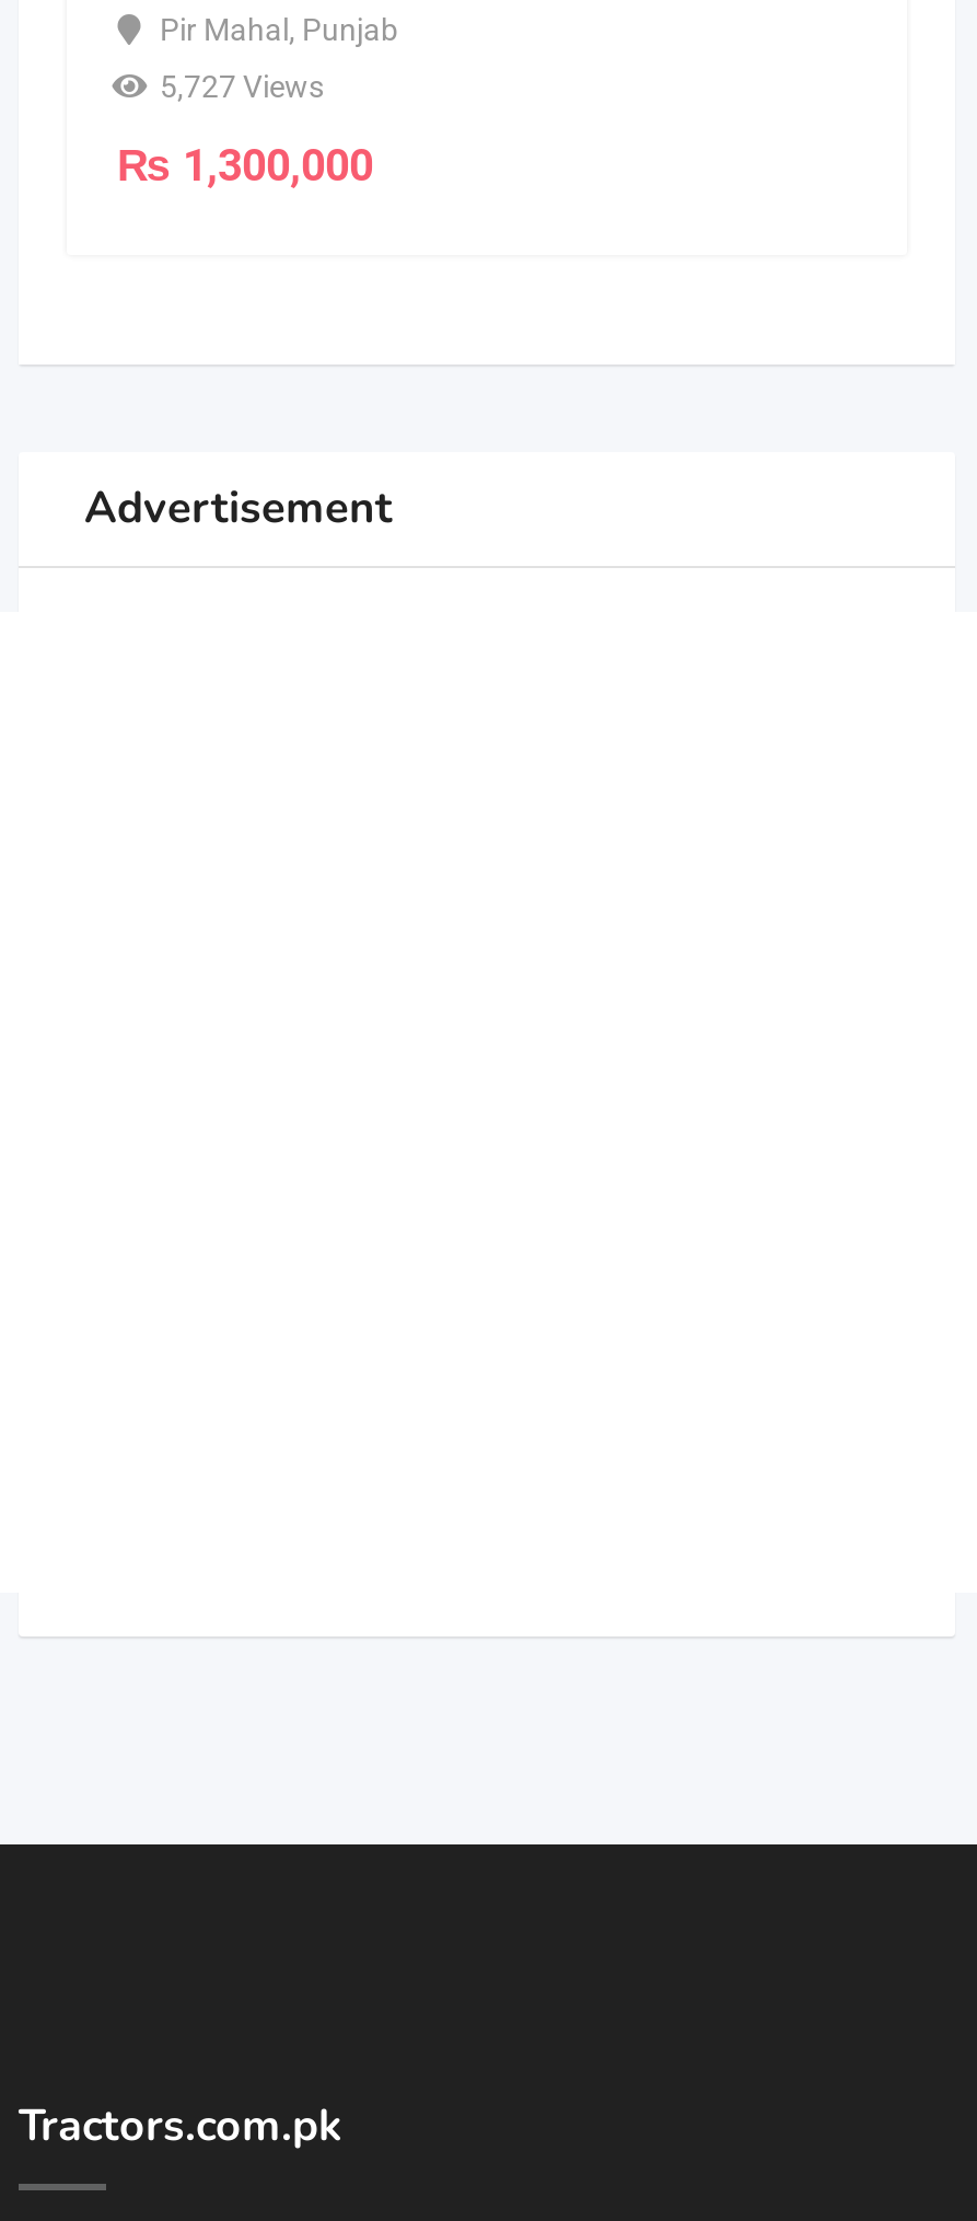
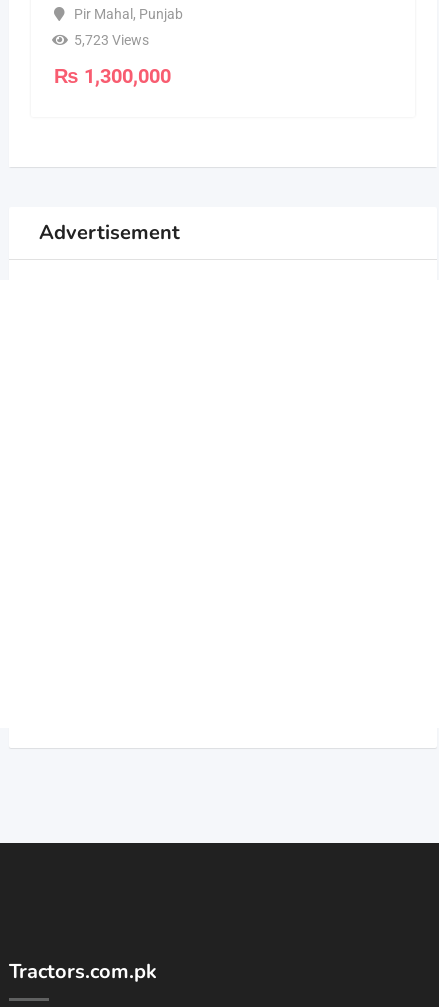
- 5,727 Views
+ 5,723 Views
